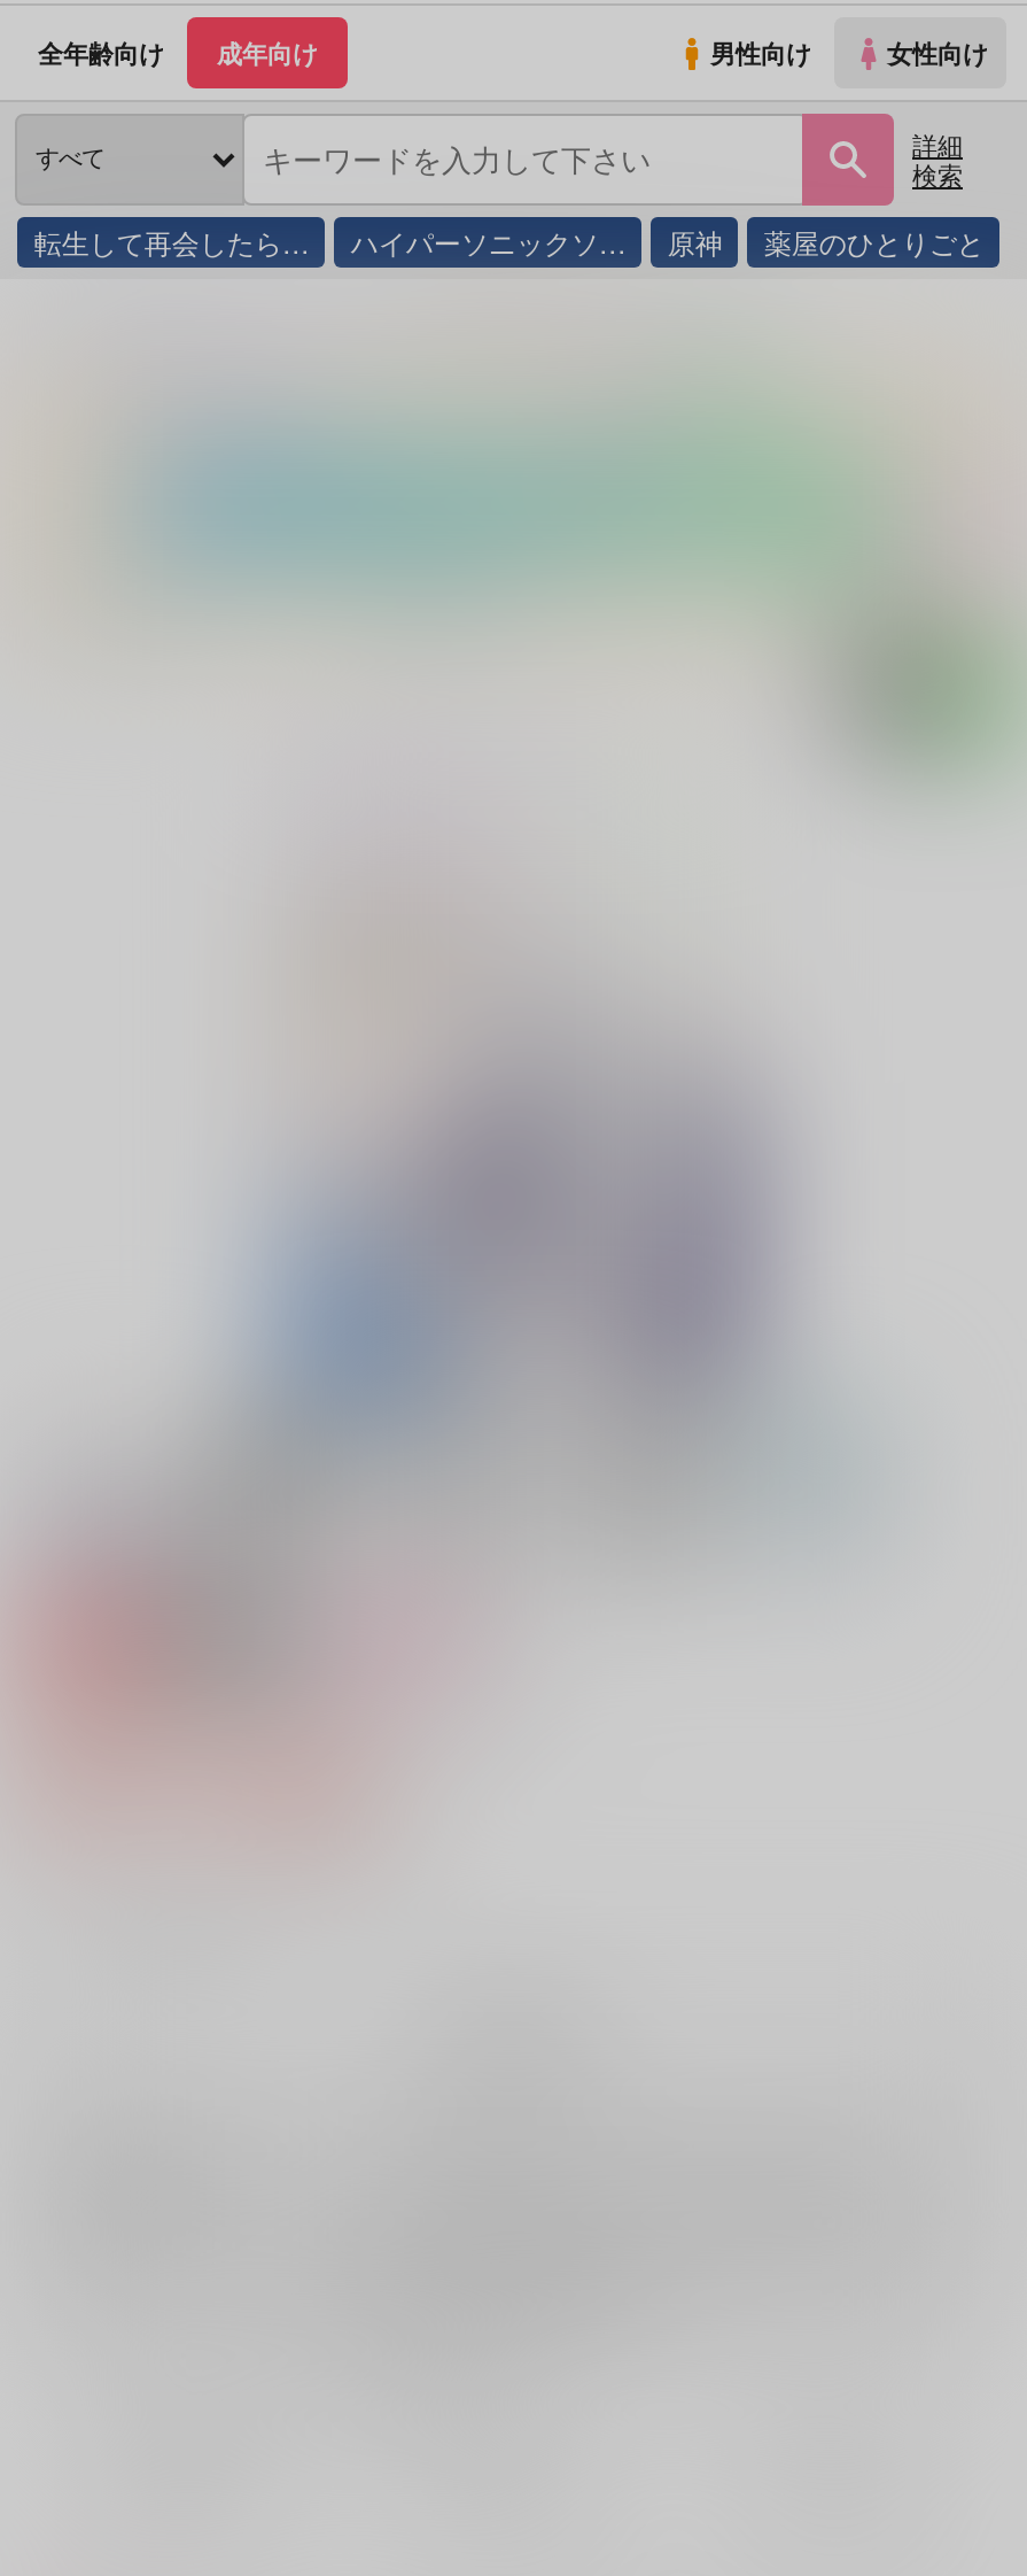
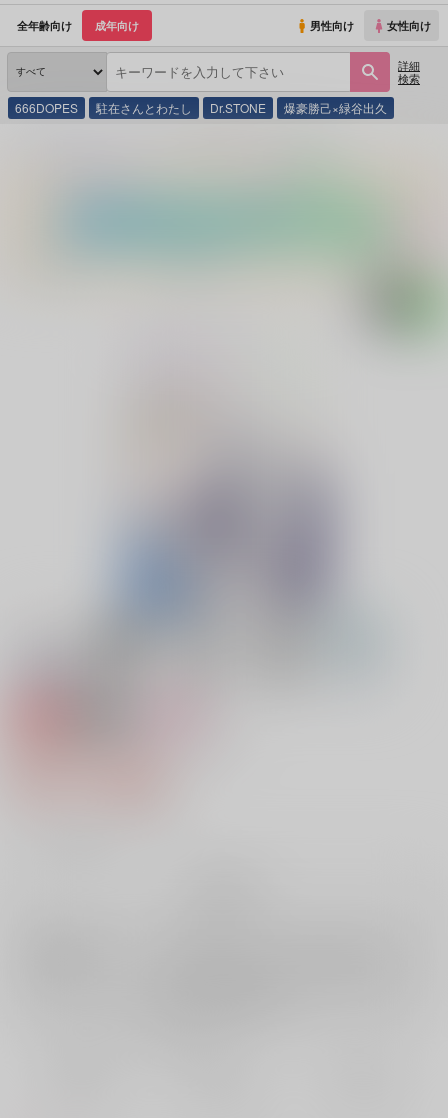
- 転生して再会したら…
- ハイパーソニックソ…
- 原神
- 薬屋のひとりごと
+ 666DOPES
+ 駐在さんとわたし
+ Dr.STONE
+ 爆豪勝己×緑谷出久
